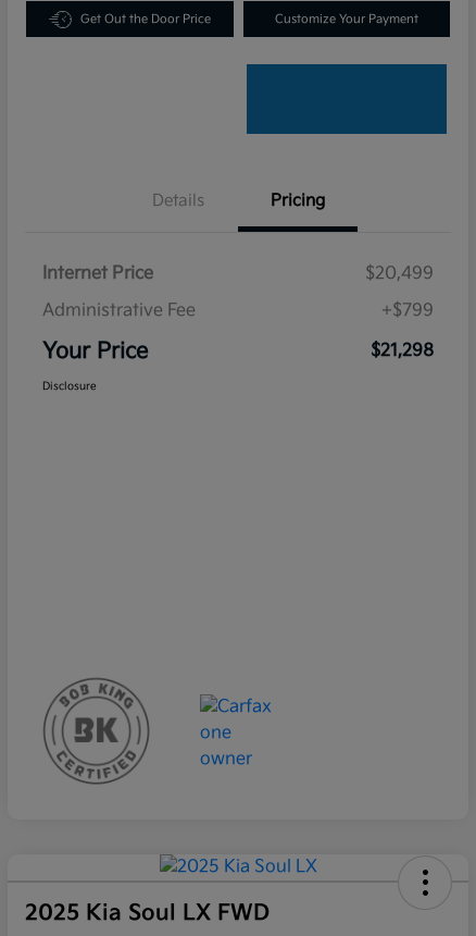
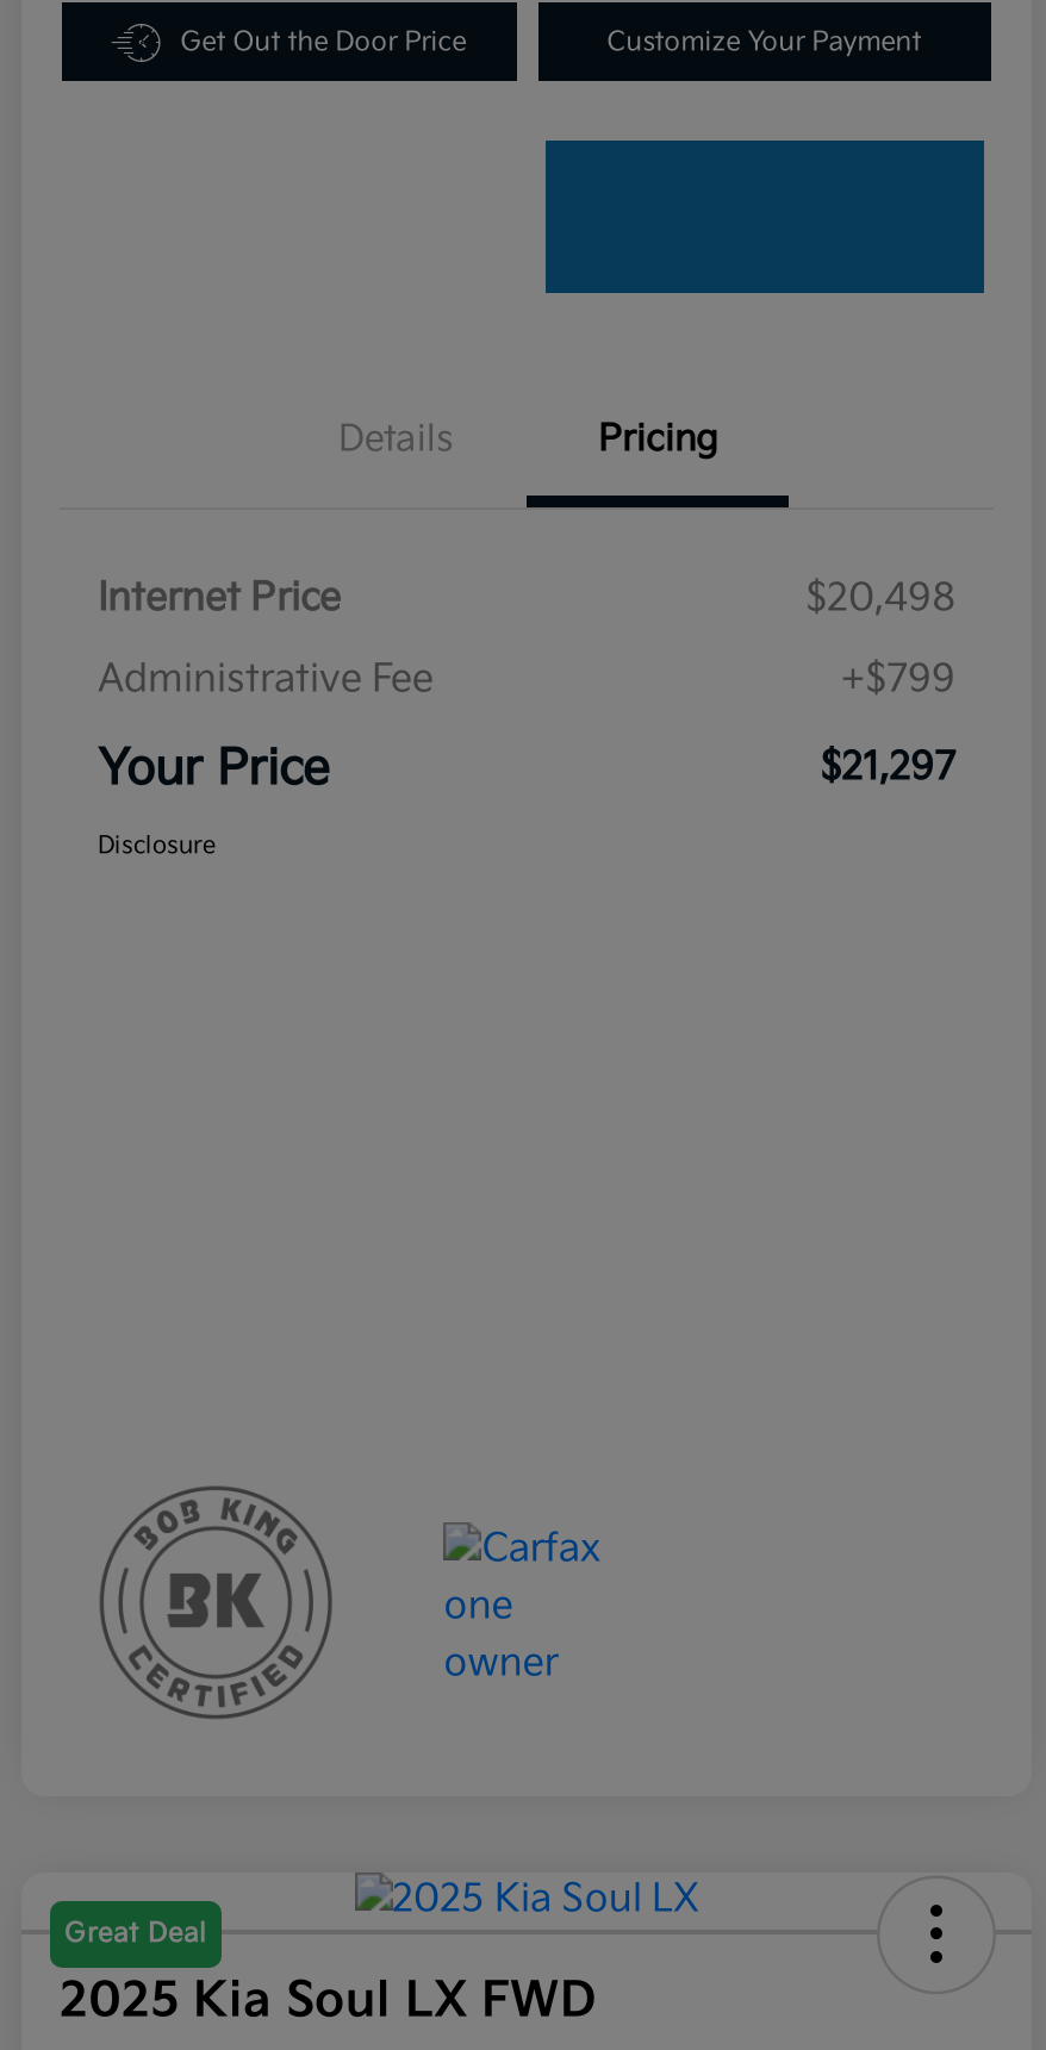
- $20,499
+ $20,498

- $21,298
+ $21,297

+ Great Deal
